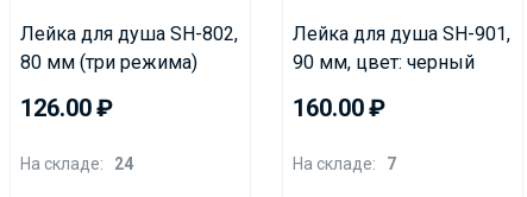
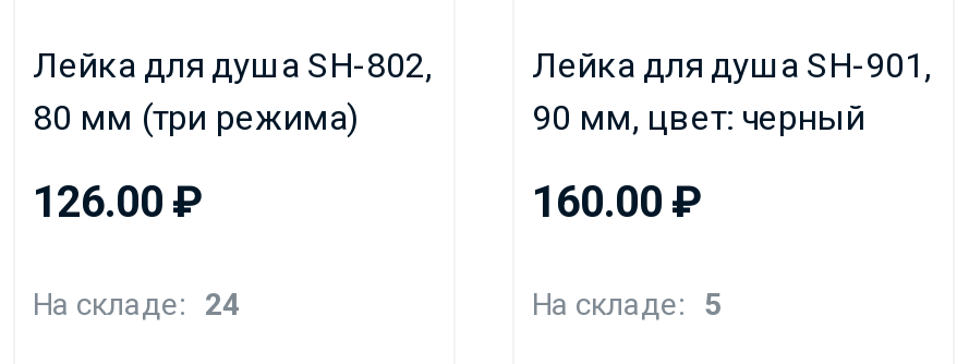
- На складе: 7
+ На складе: 5
